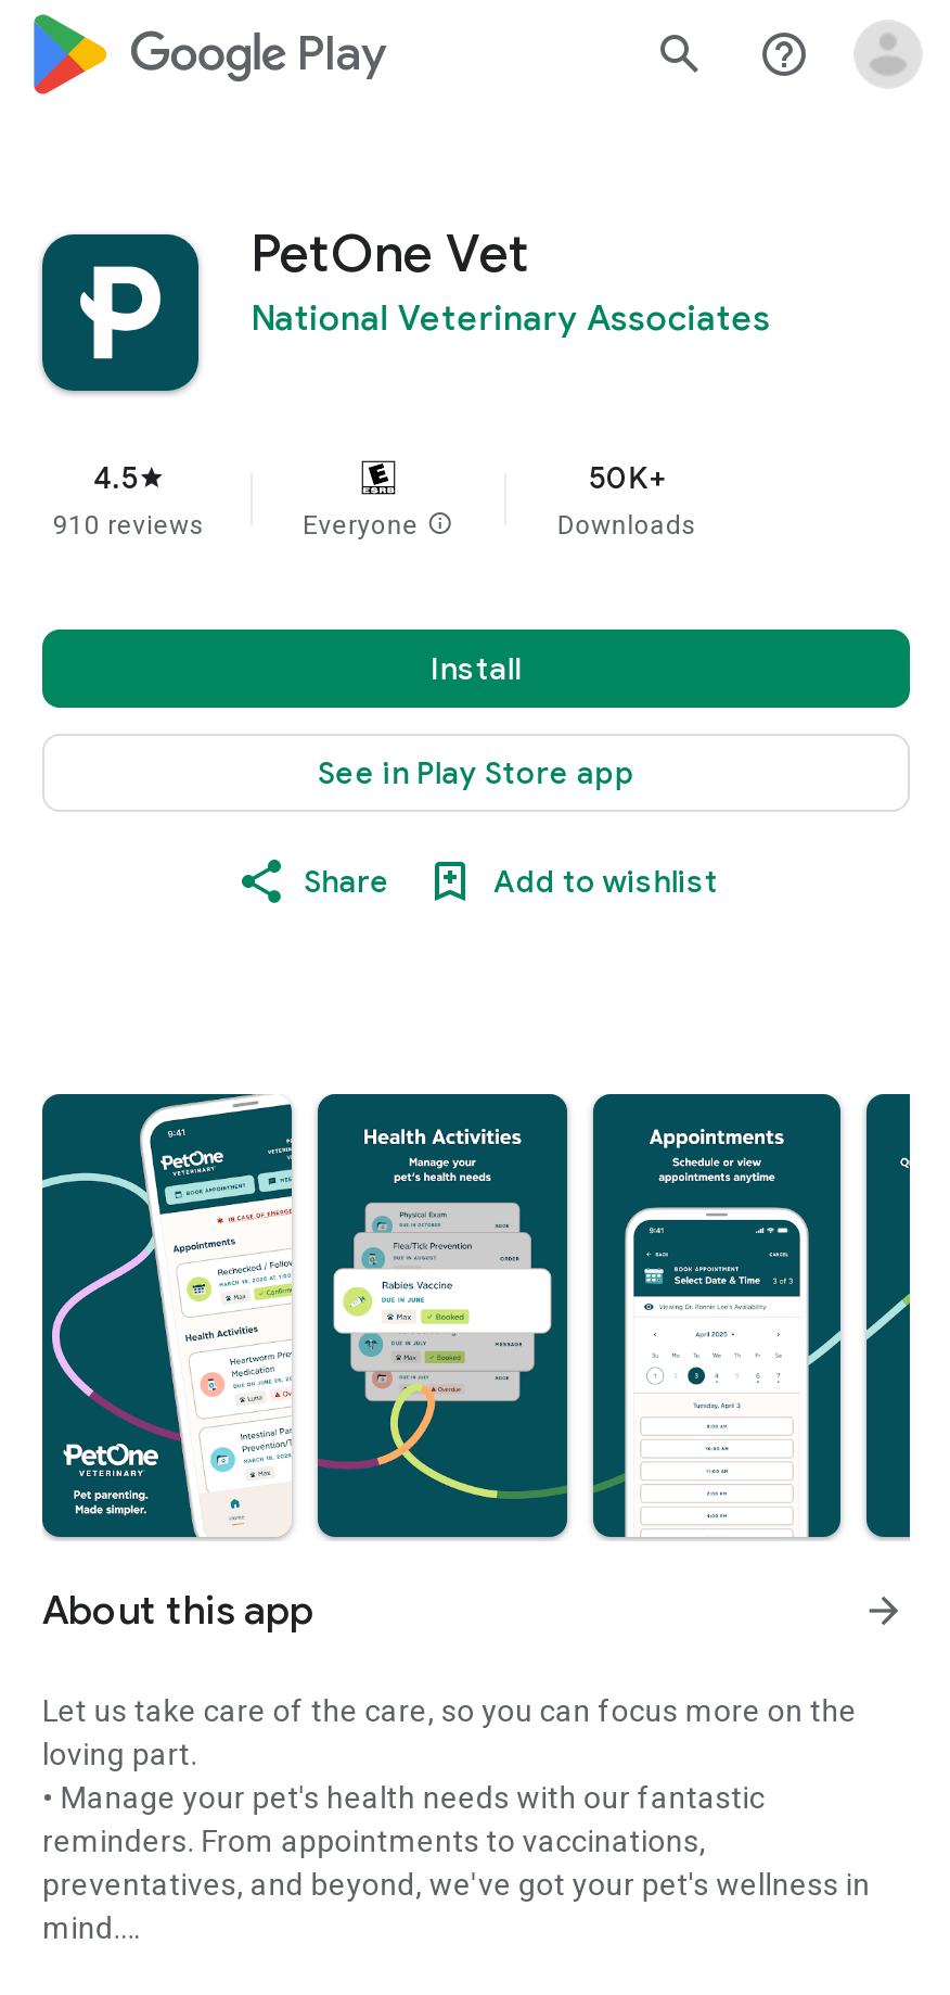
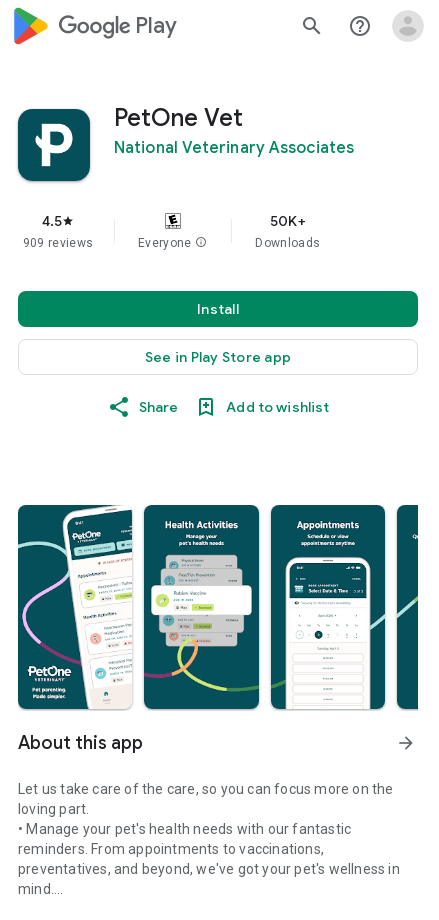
- 910 reviews
+ 909 reviews
